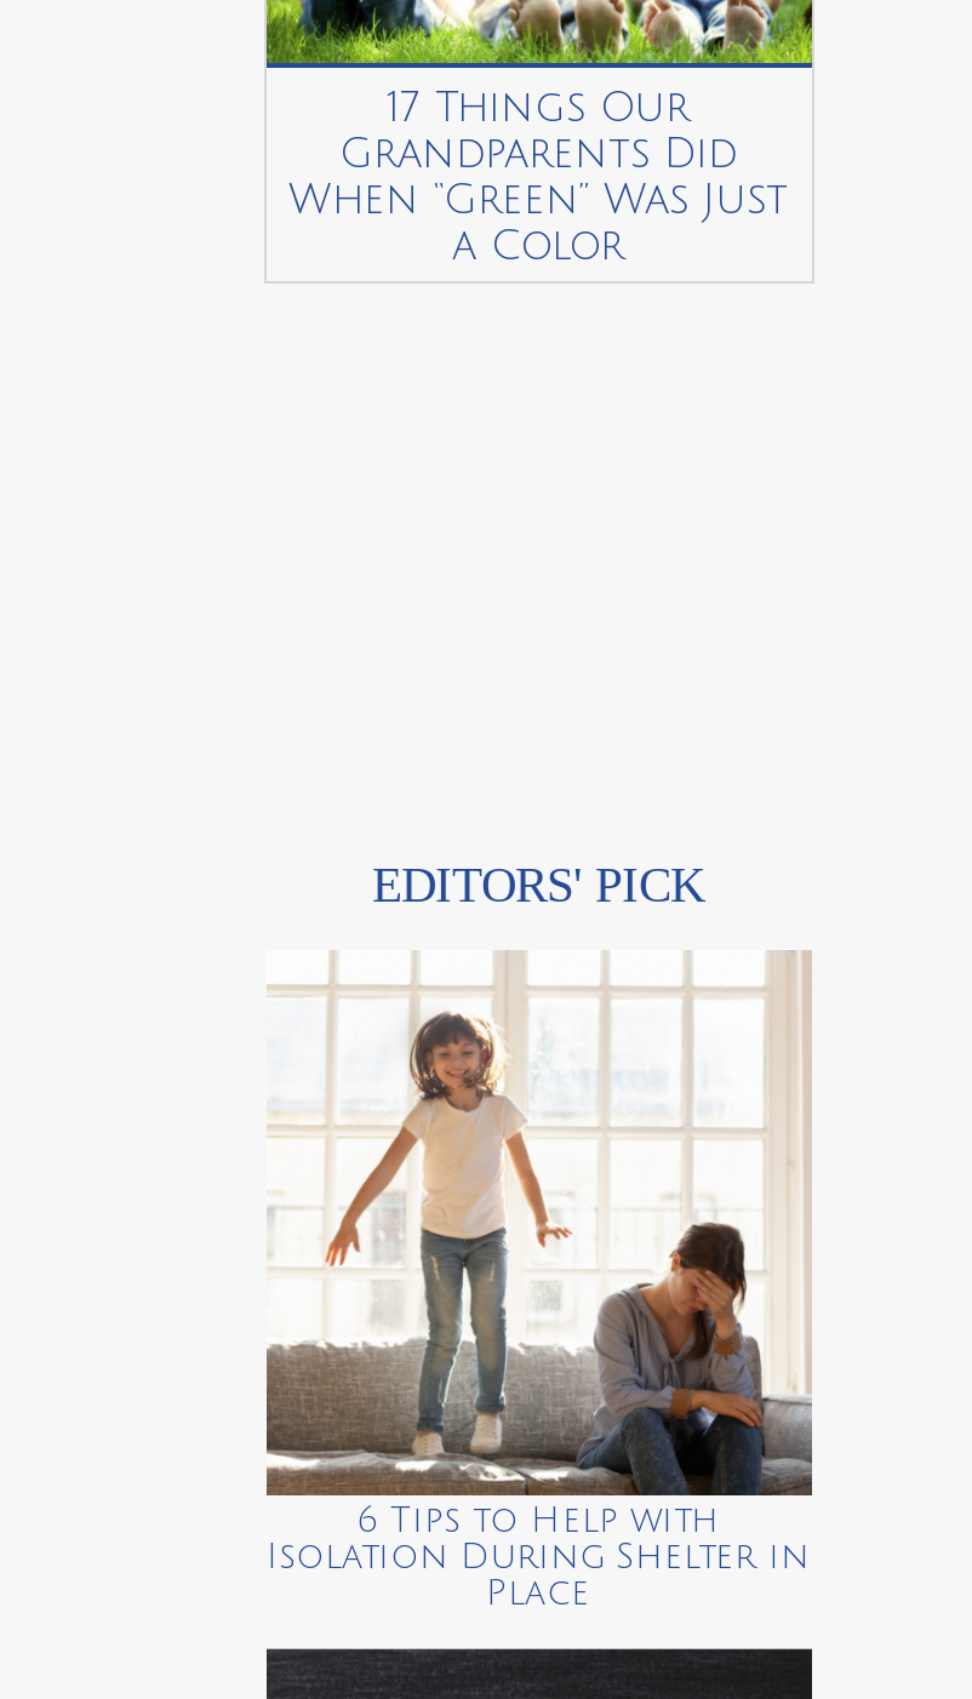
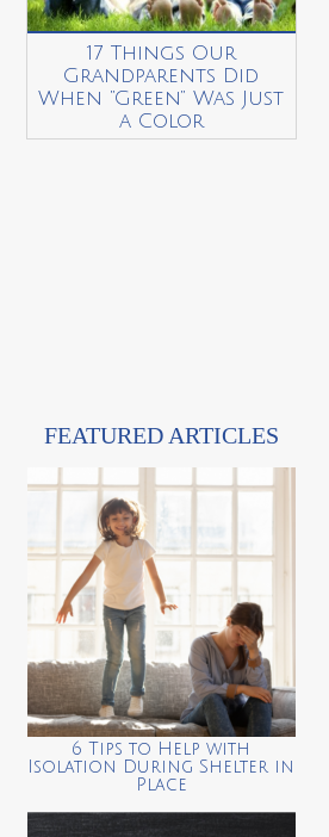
- EDITORS' PICK
+ FEATURED ARTICLES
